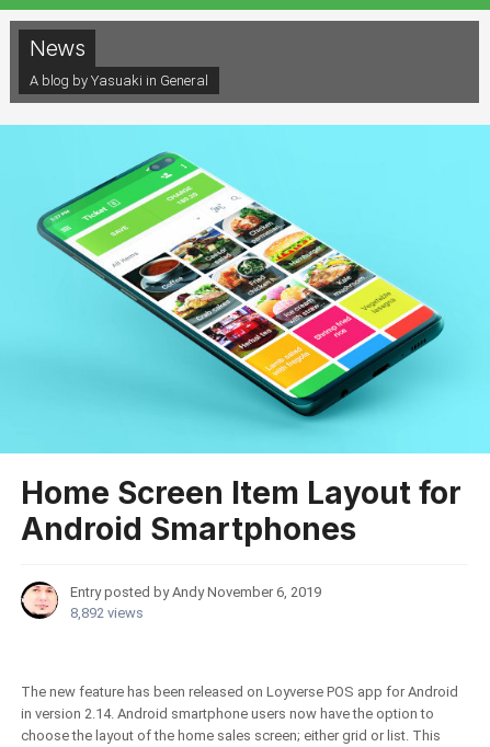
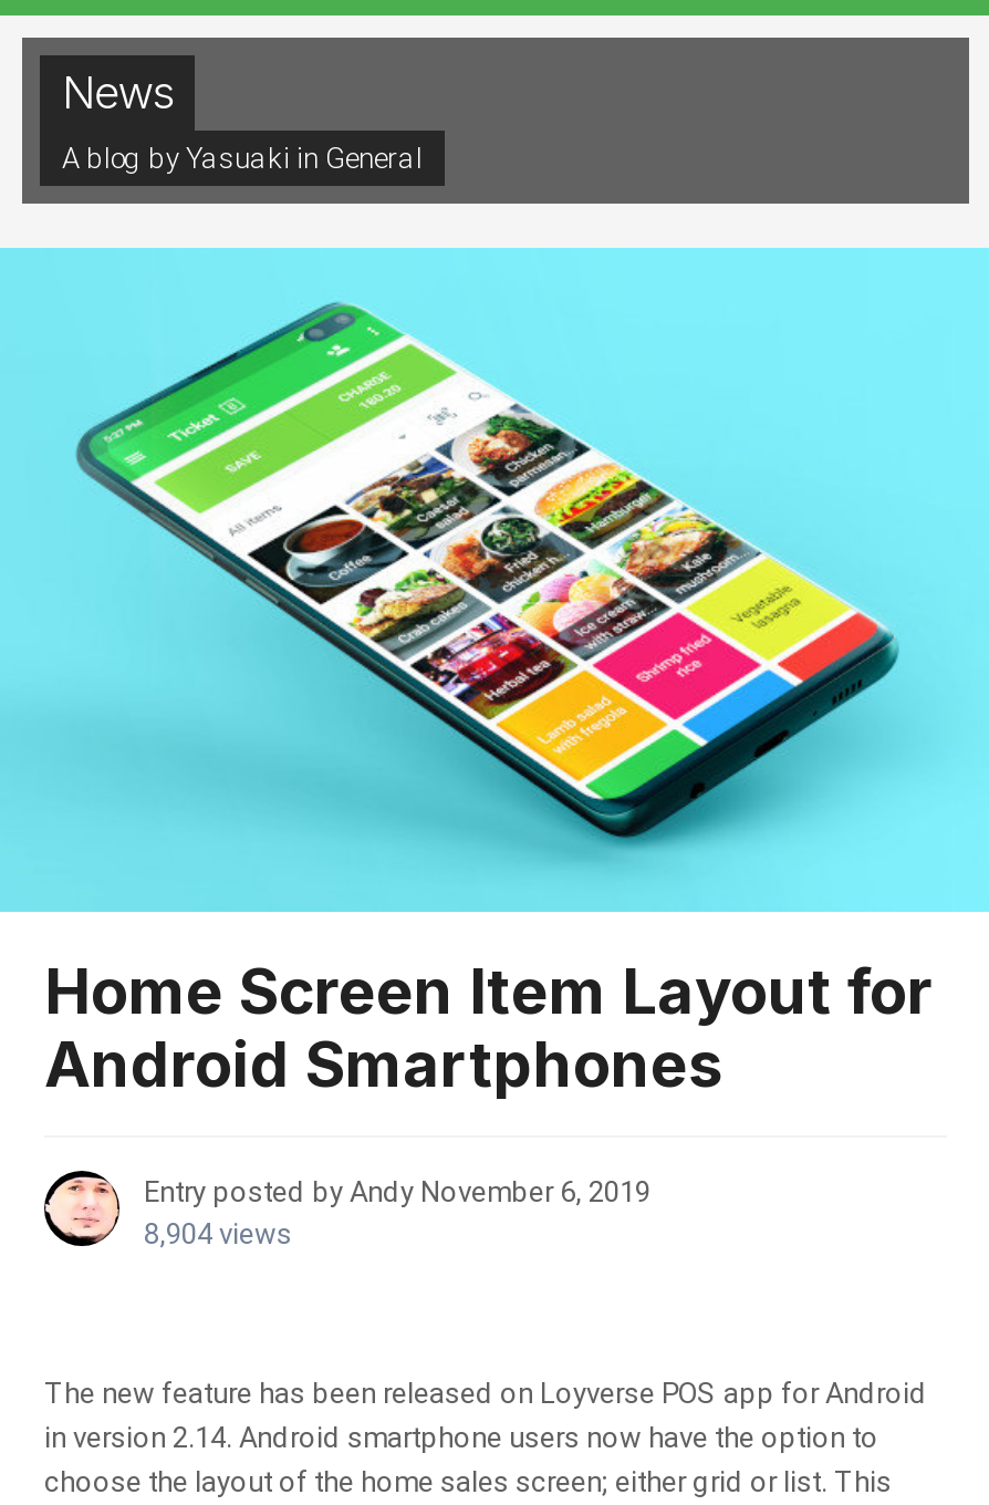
- 8,892 views
+ 8,904 views
